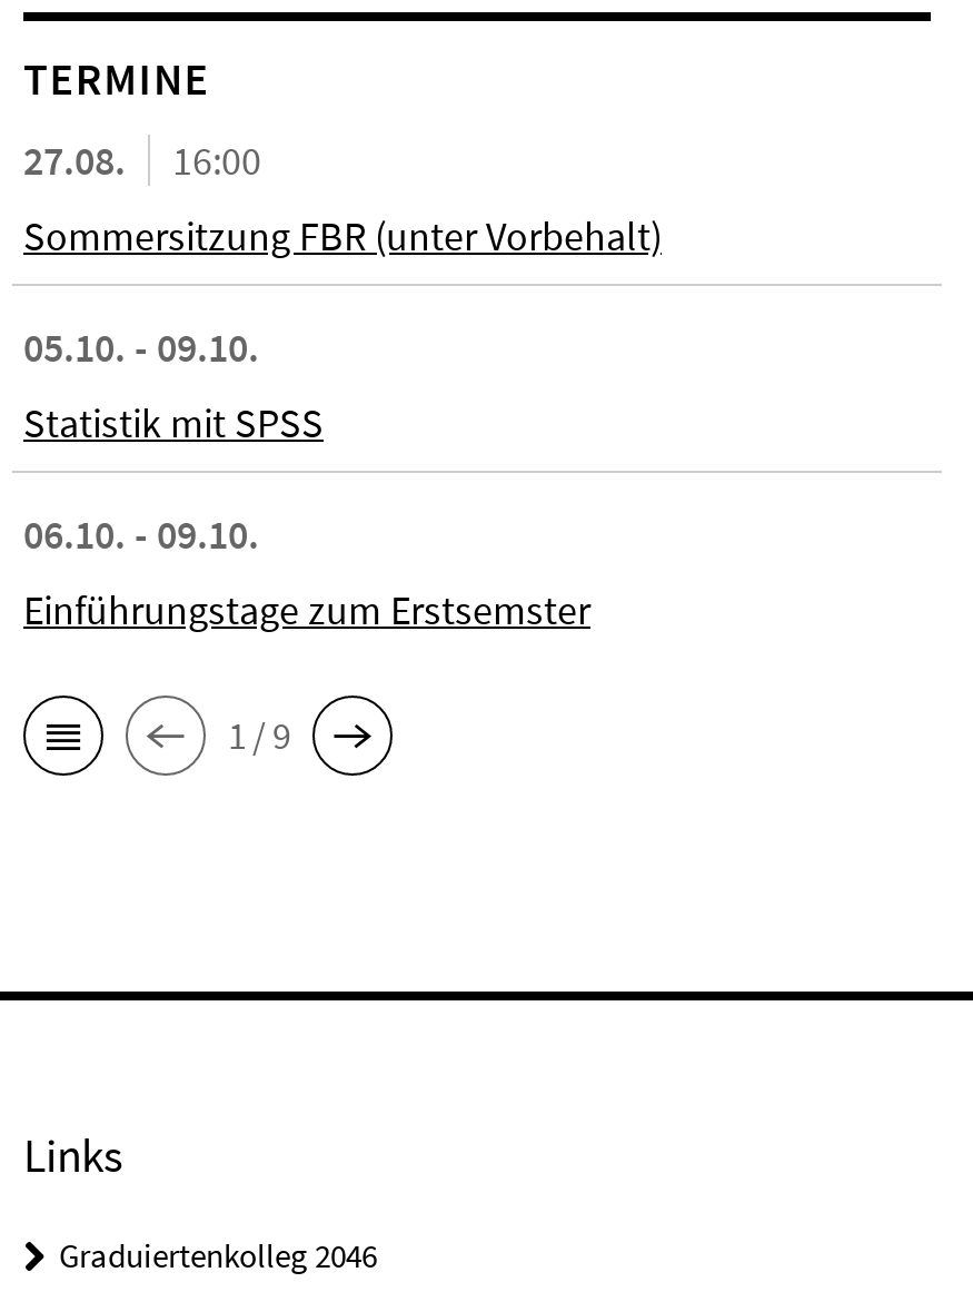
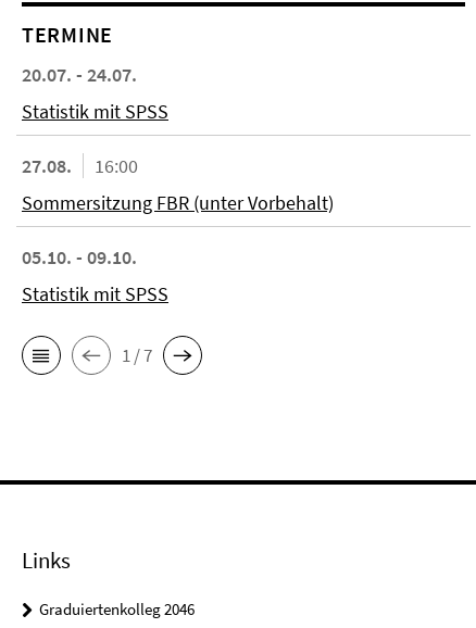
+ 20.07. - 24.07.
+ Statistik mit SPSS

moved down: 27.08. | 16:00 | Sommersitzung FBR (unter Vorbehalt) | 05.10. - 09.10. | Statistik mit SPSS

- 06.10. - 09.10.
- Einführungstage zum Erstsemster
- 1 / 9
+ 1 / 7
